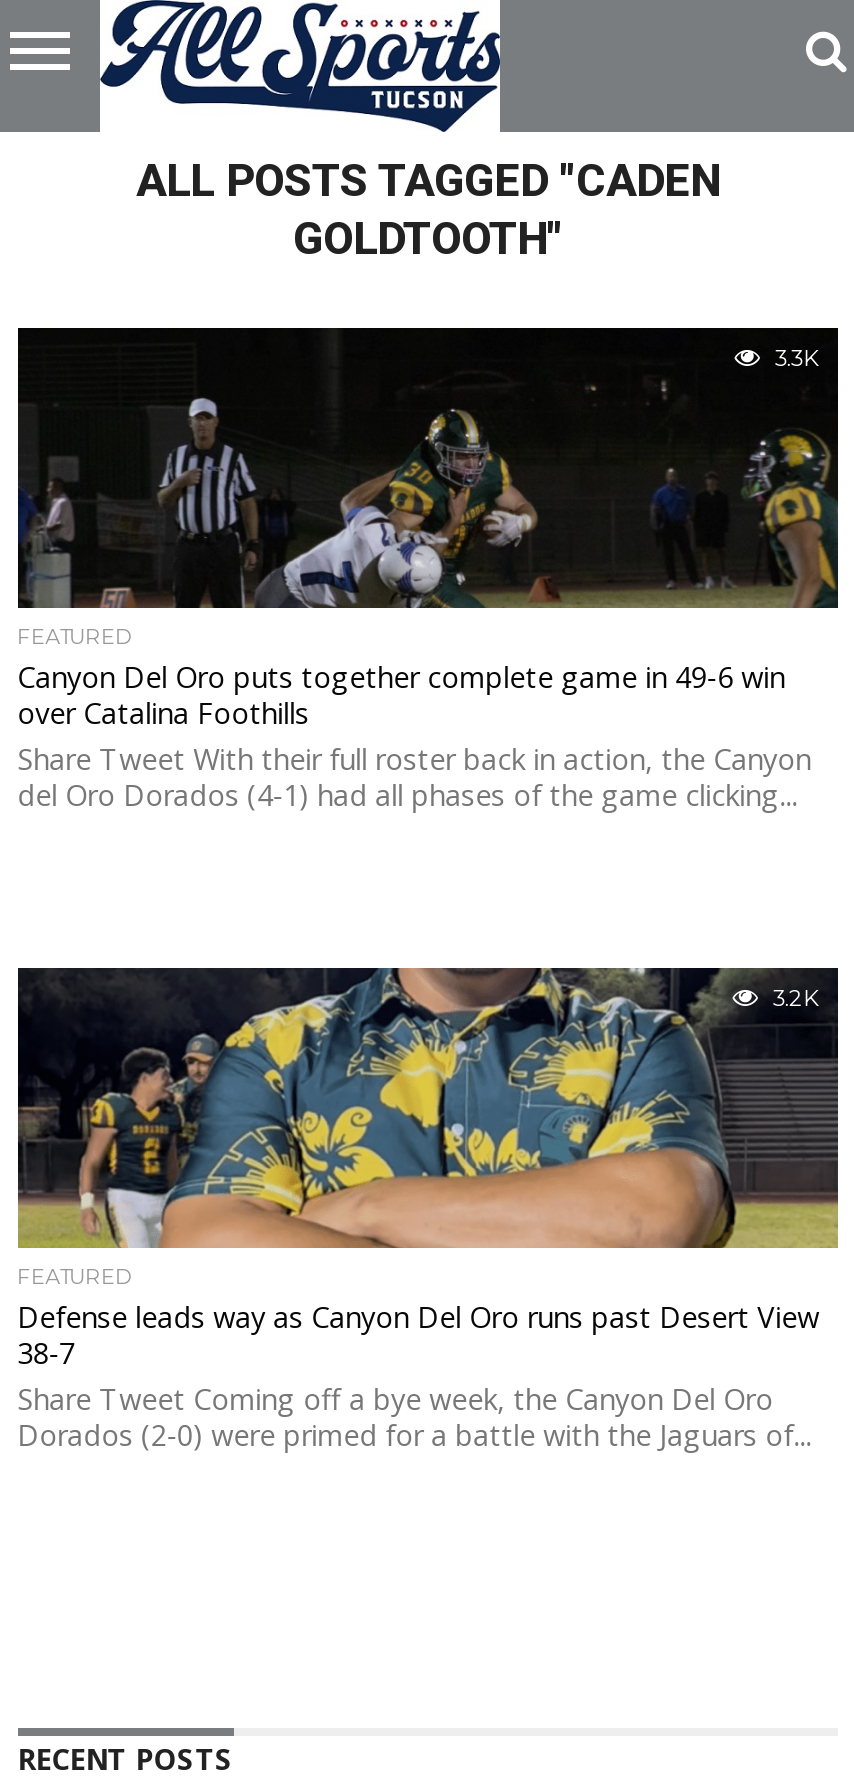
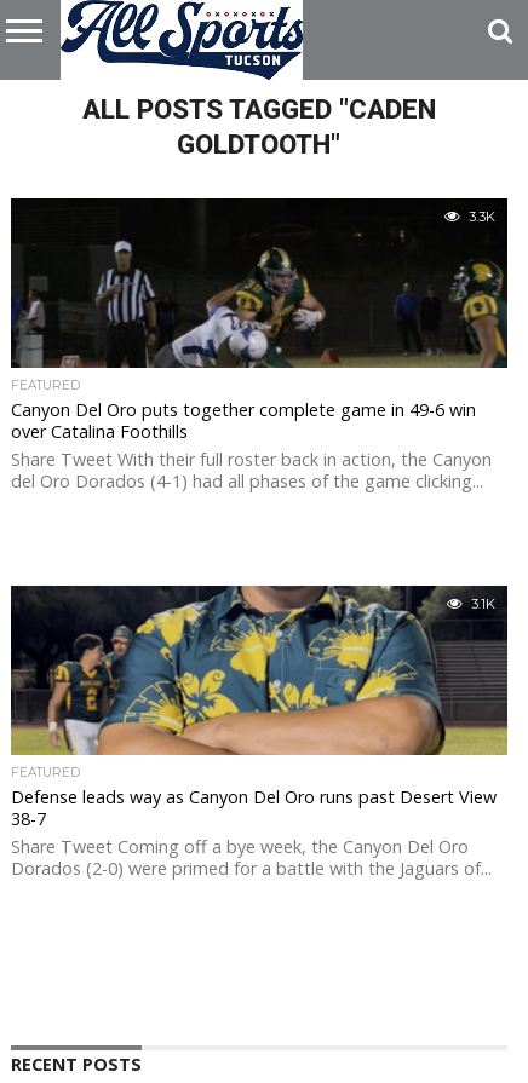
- 3.2K
+ 3.1K
